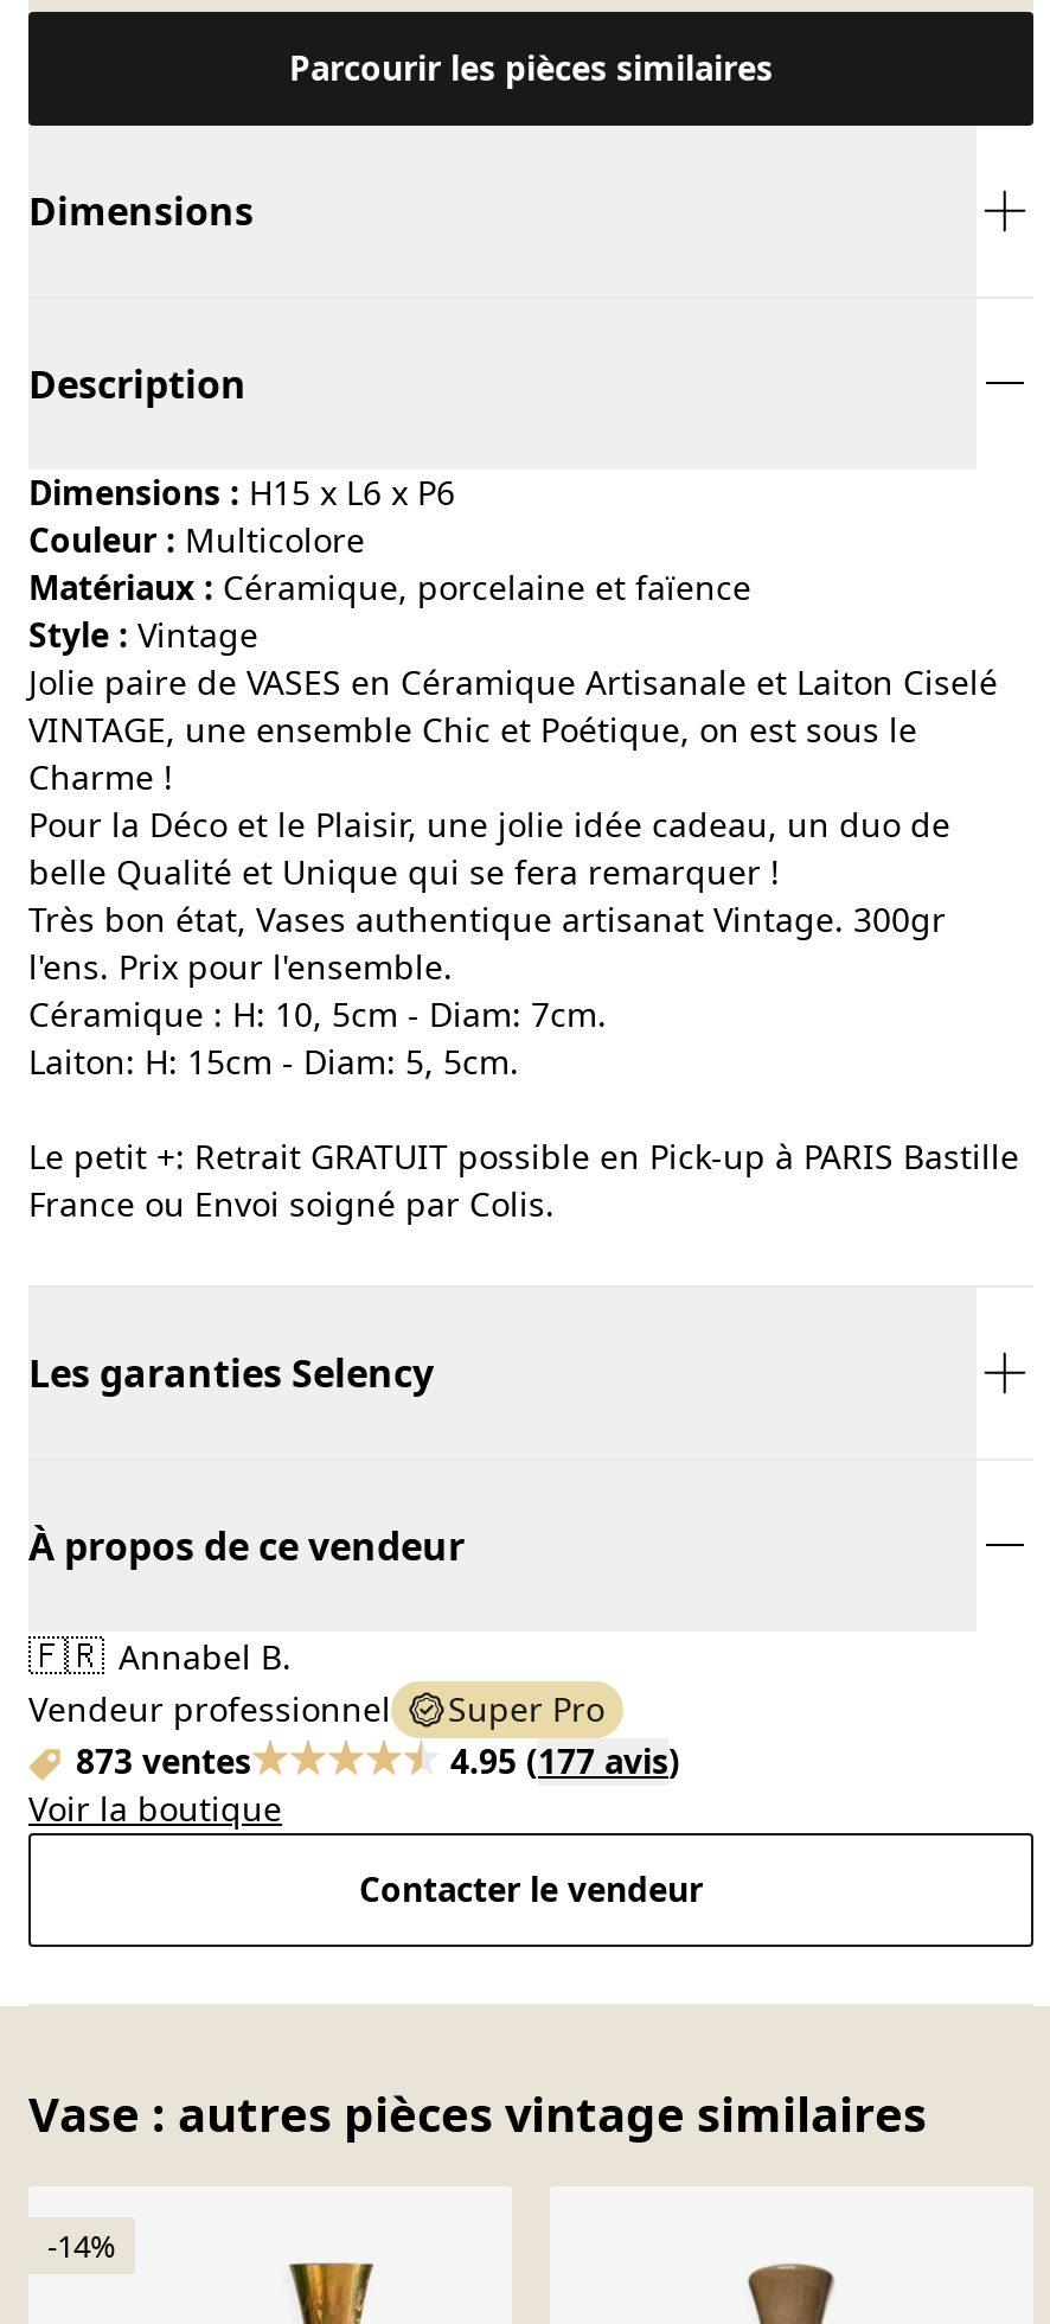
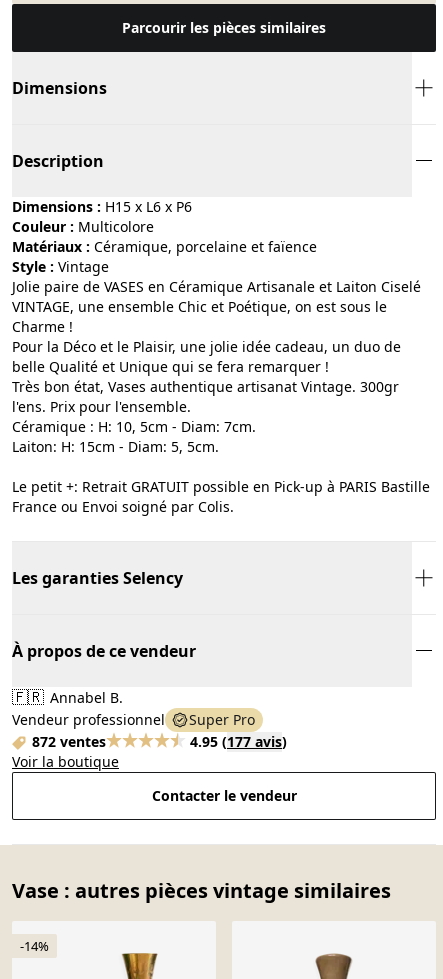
- 873 ventes
+ 872 ventes
